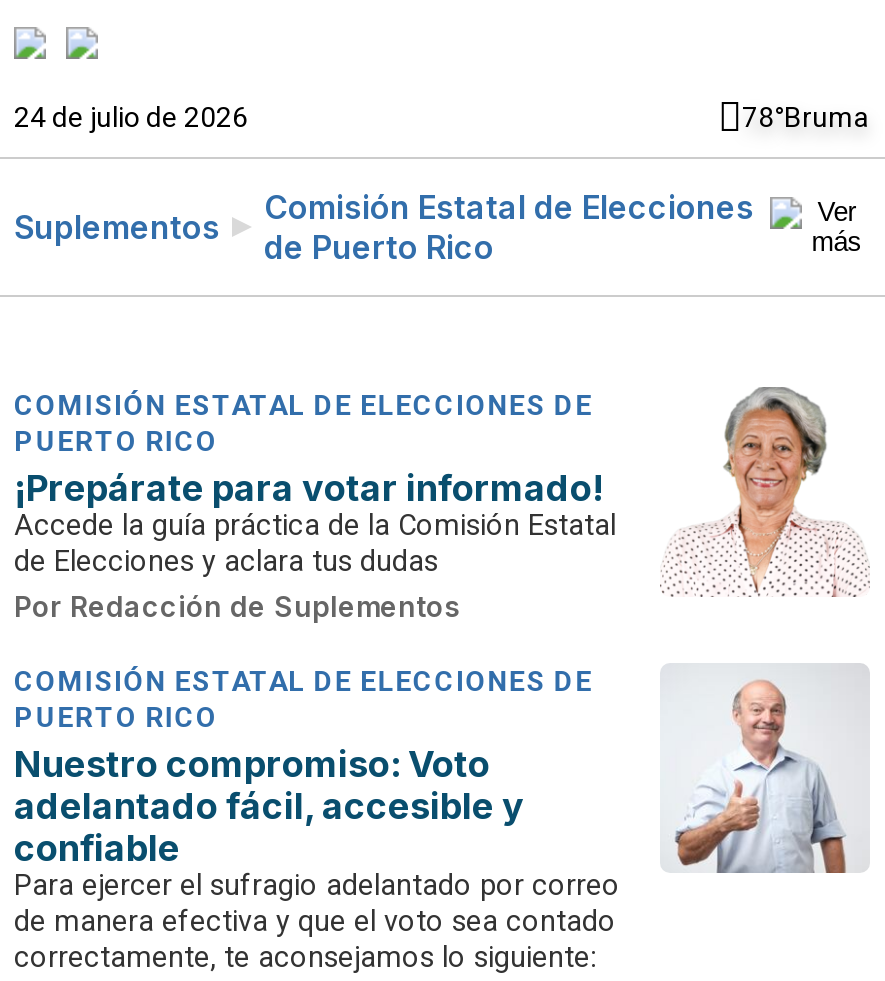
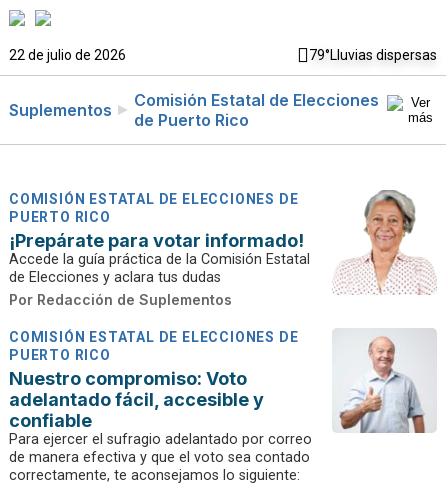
- 24 de julio de 2026
- 78°Bruma
+ 22 de julio de 2026
+ 79°Lluvias dispersas
